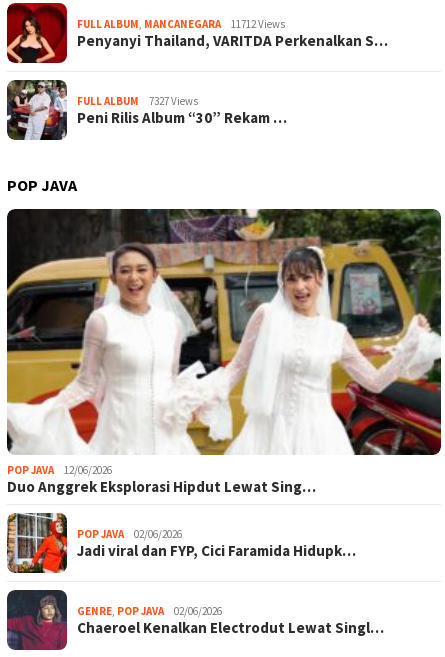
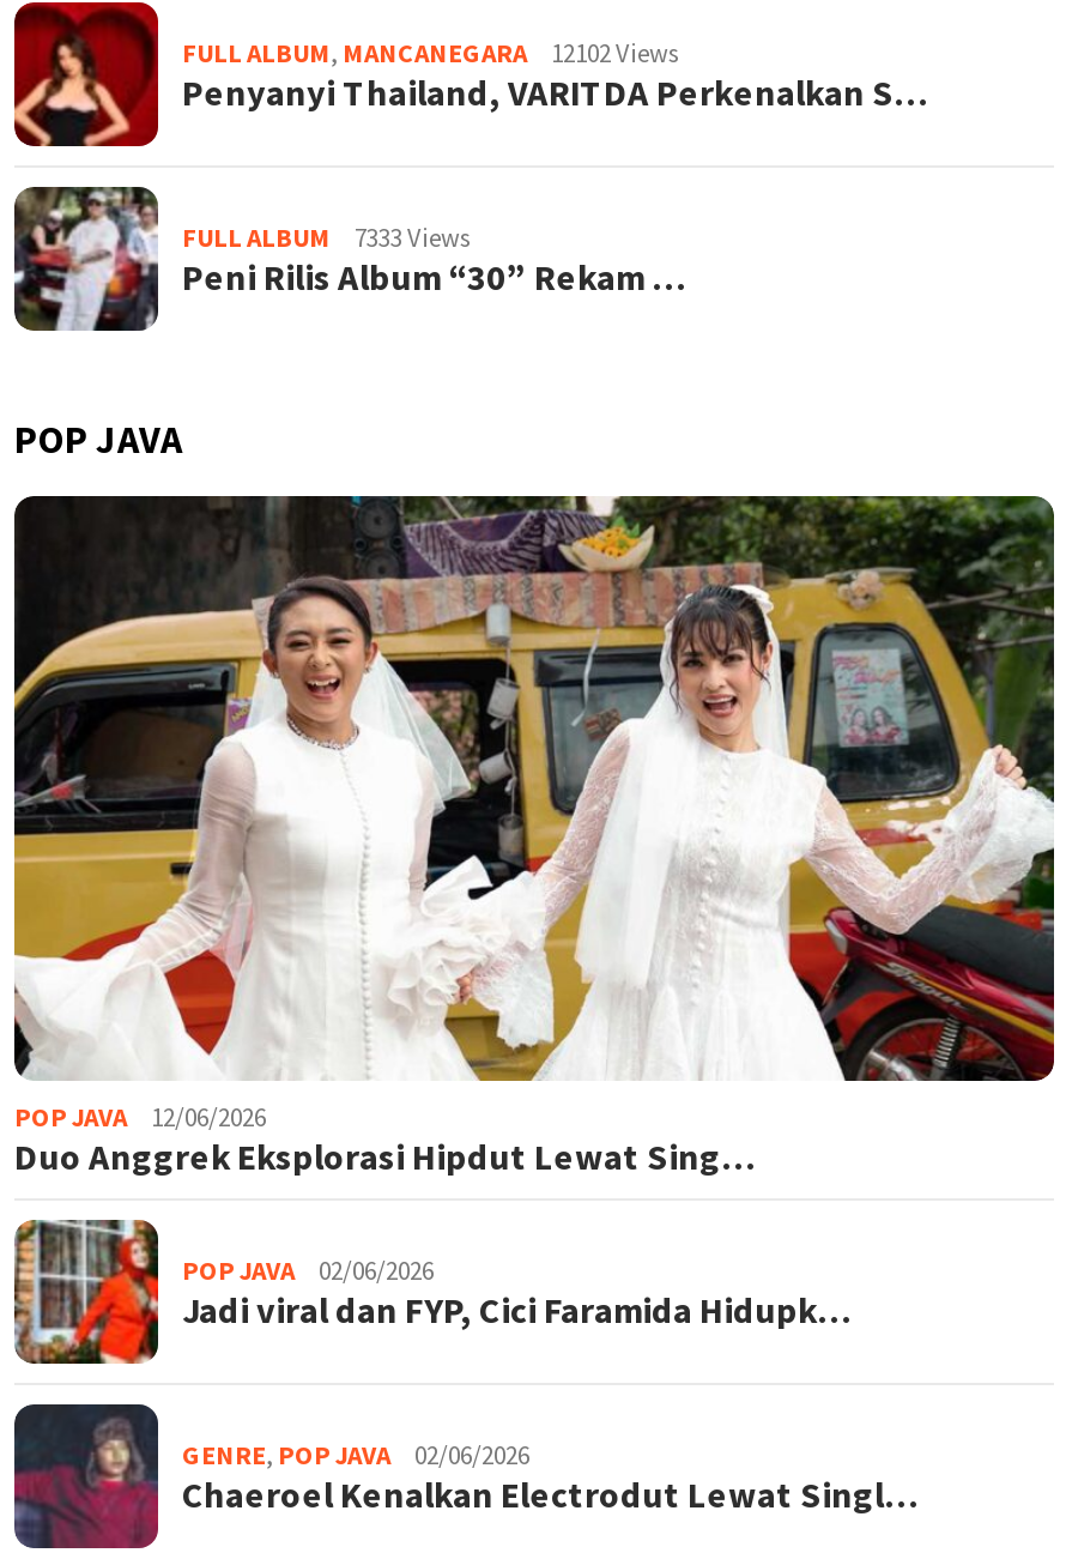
- FULL ALBUM, MANCANEGARA 11712 Views
+ FULL ALBUM, MANCANEGARA 12102 Views

- FULL ALBUM 7327 Views
+ FULL ALBUM 7333 Views
